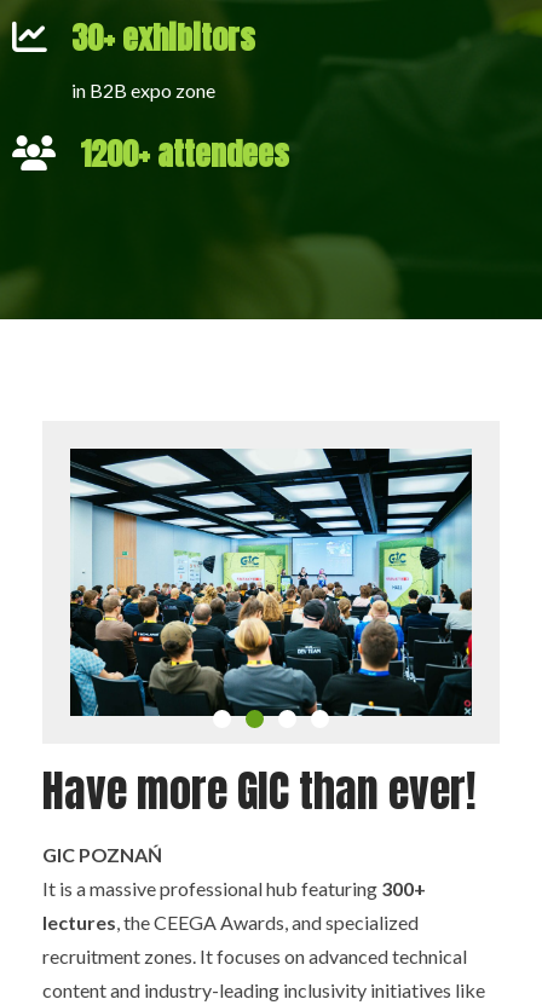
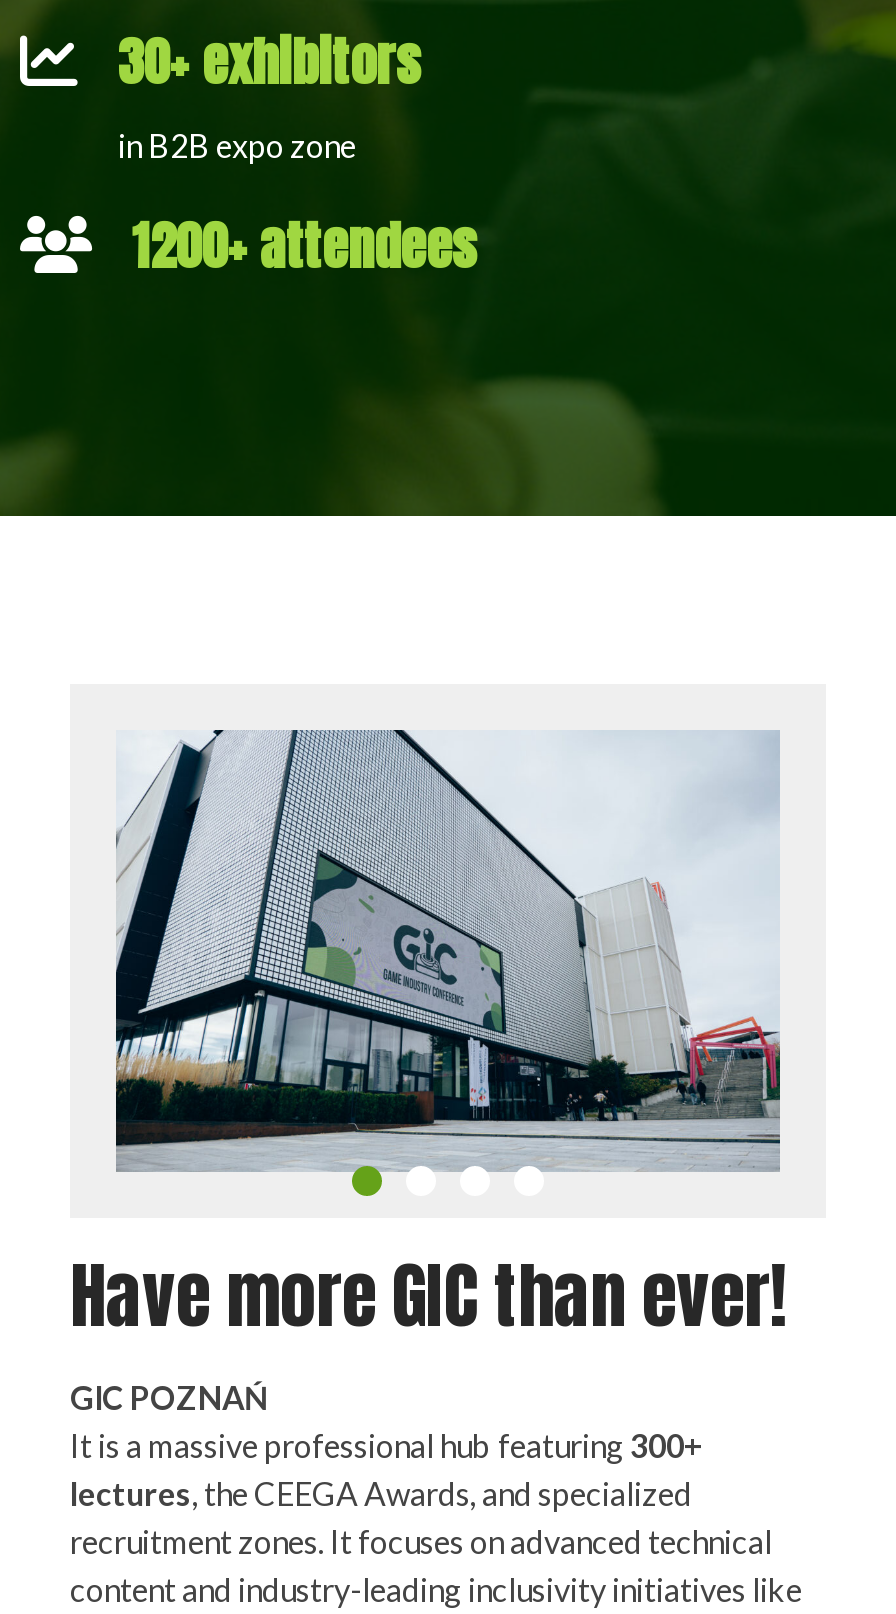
- [image]
+ [image]
